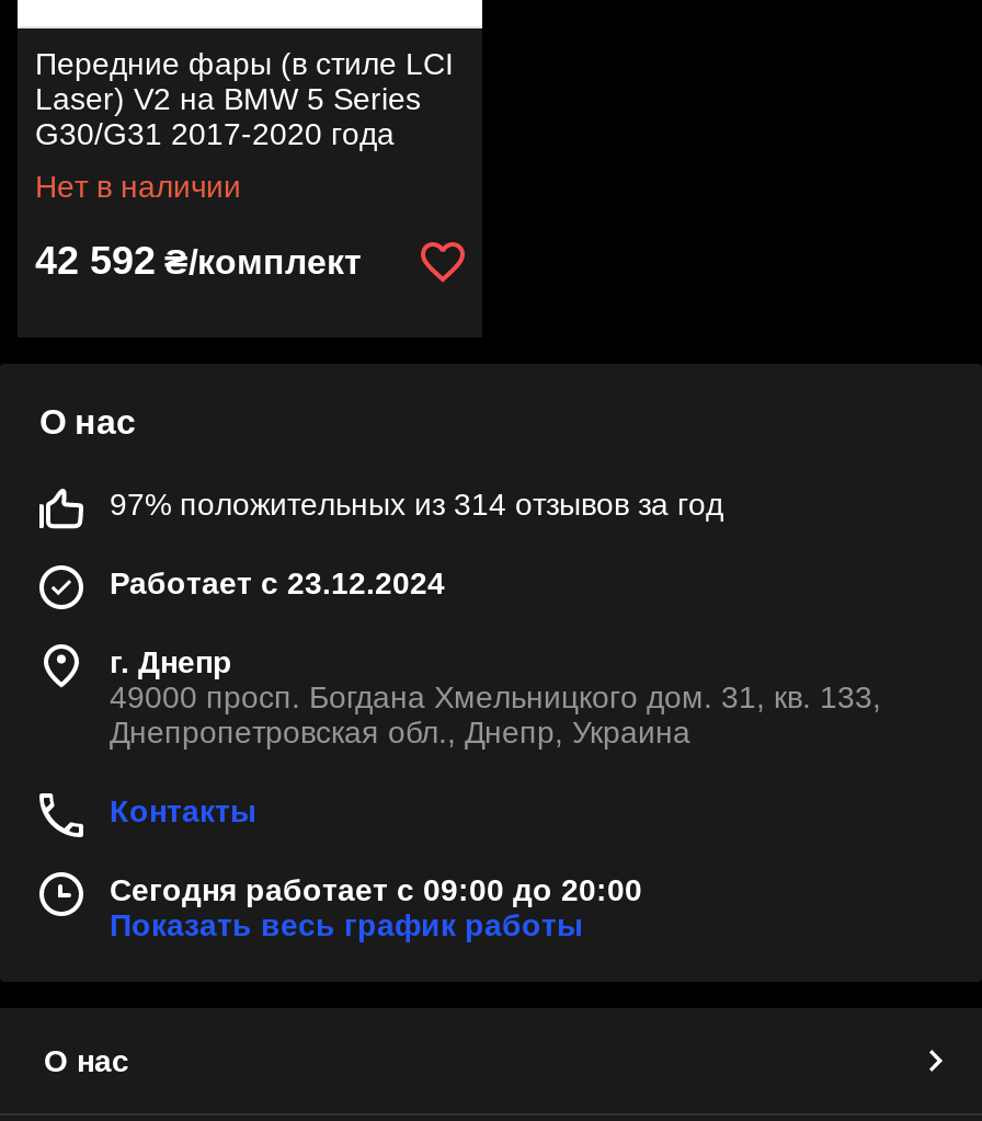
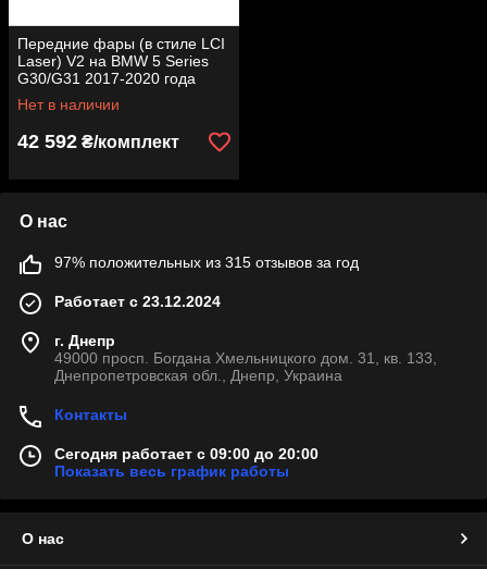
- 97% положительных из 314 отзывов за год
+ 97% положительных из 315 отзывов за год
